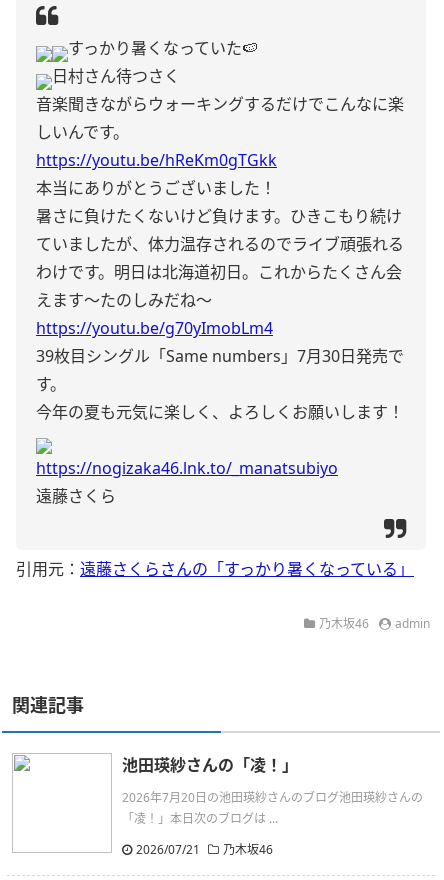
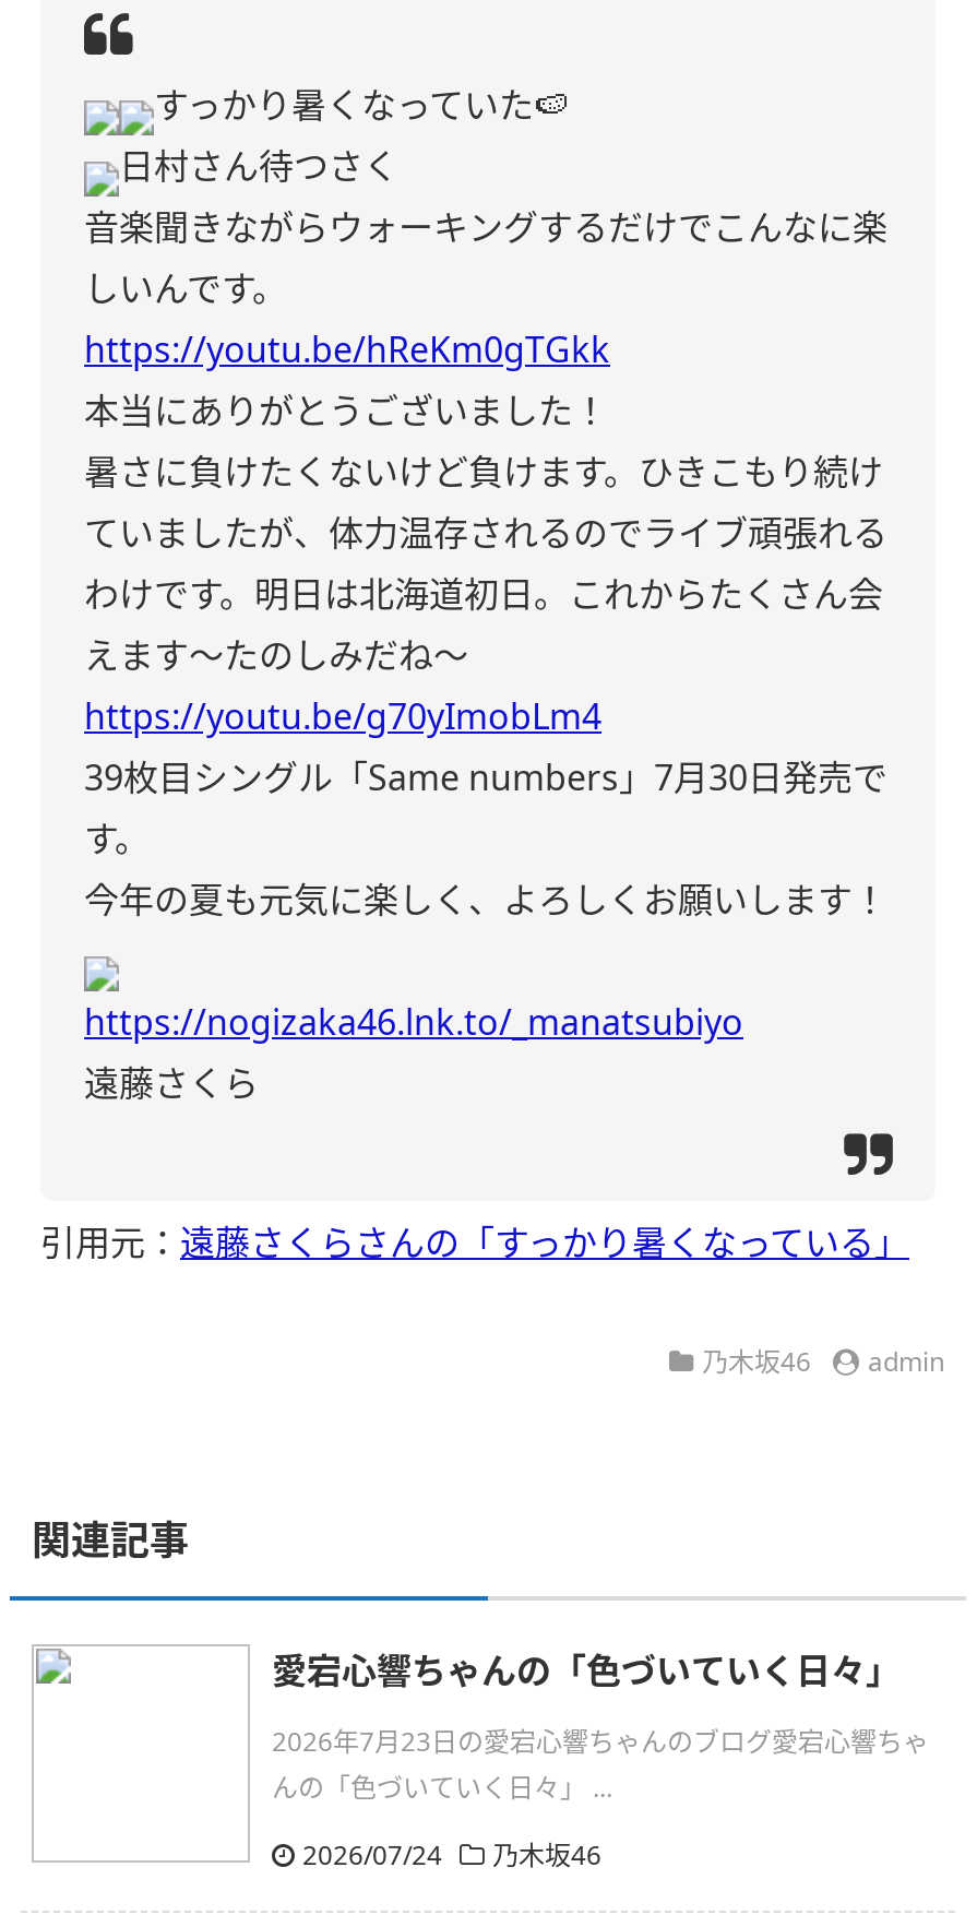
- 池田瑛紗さんの「凌！」
+ 愛宕心響ちゃんの「色づいていく日々」

- 2026年7月20日の池田瑛紗さんのブログ池田瑛紗さんの
- 「凌！」本日次のブログは ...
+ 2026年7月23日の愛宕心響ちゃんのブログ愛宕心響ちゃ
+ んの「色づいていく日々」 ...

- 2026/07/21 乃木坂46
+ 2026/07/24 乃木坂46
